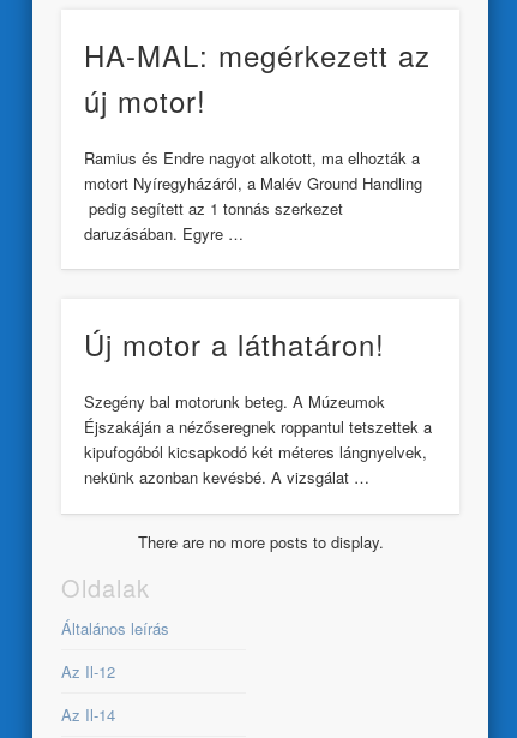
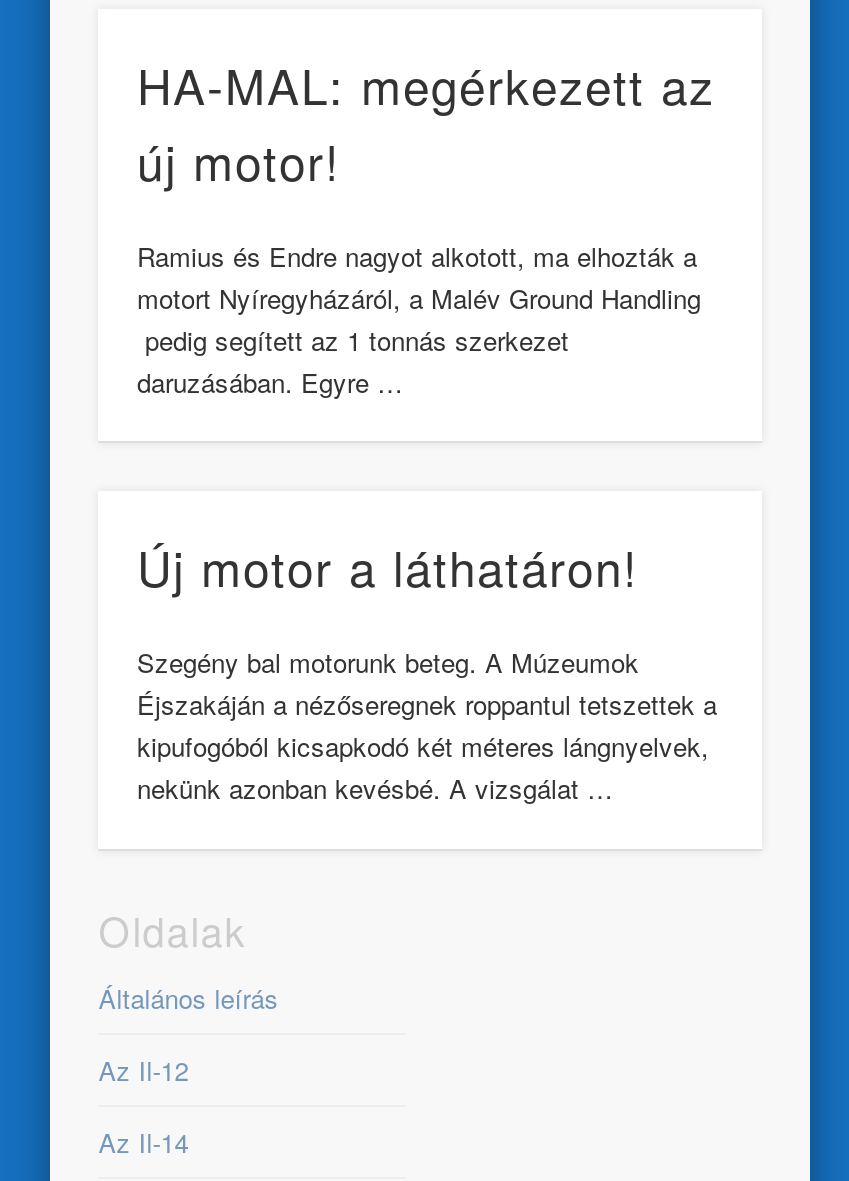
- There are no more posts to display.
